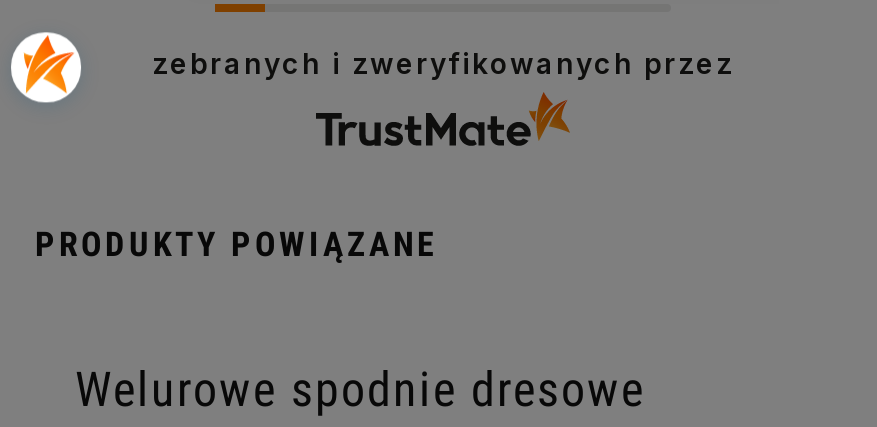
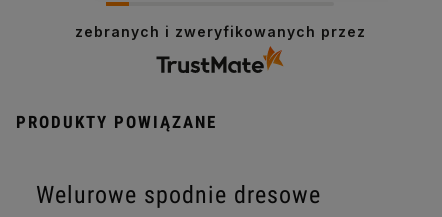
- [image]
